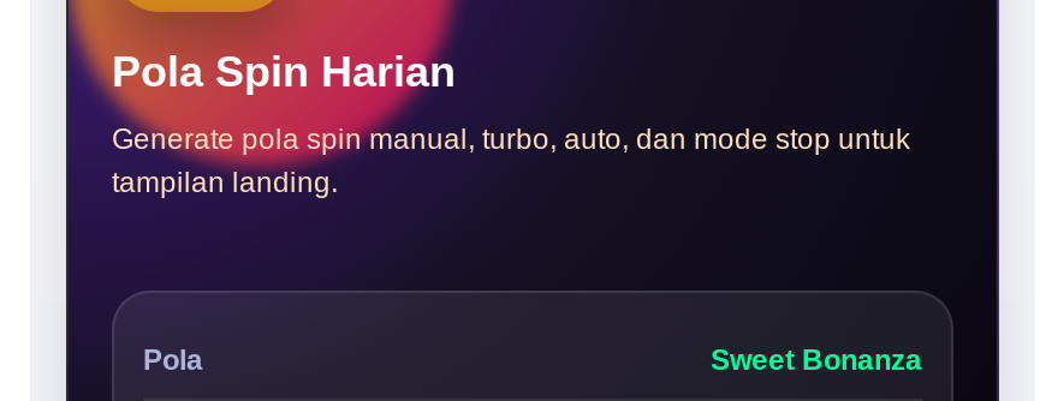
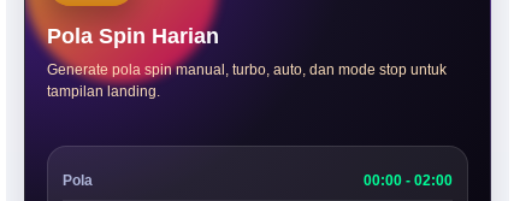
- Sweet Bonanza
+ 00:00 - 02:00
